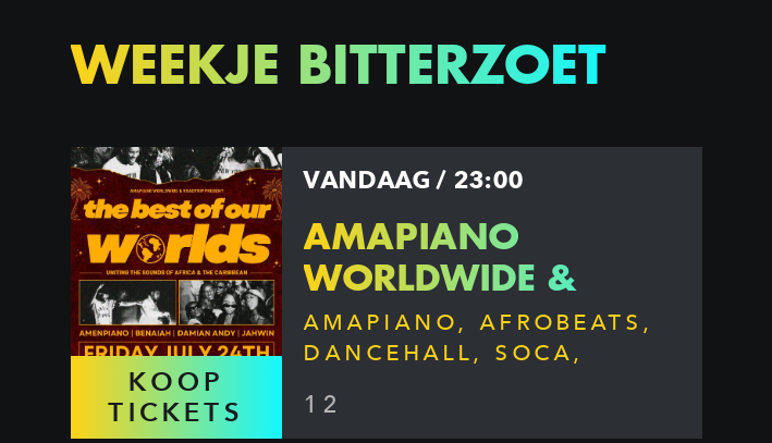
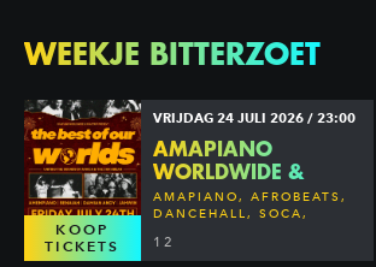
- VANDAAG / 23:00
+ VRIJDAG 24 JULI 2026 / 23:00
